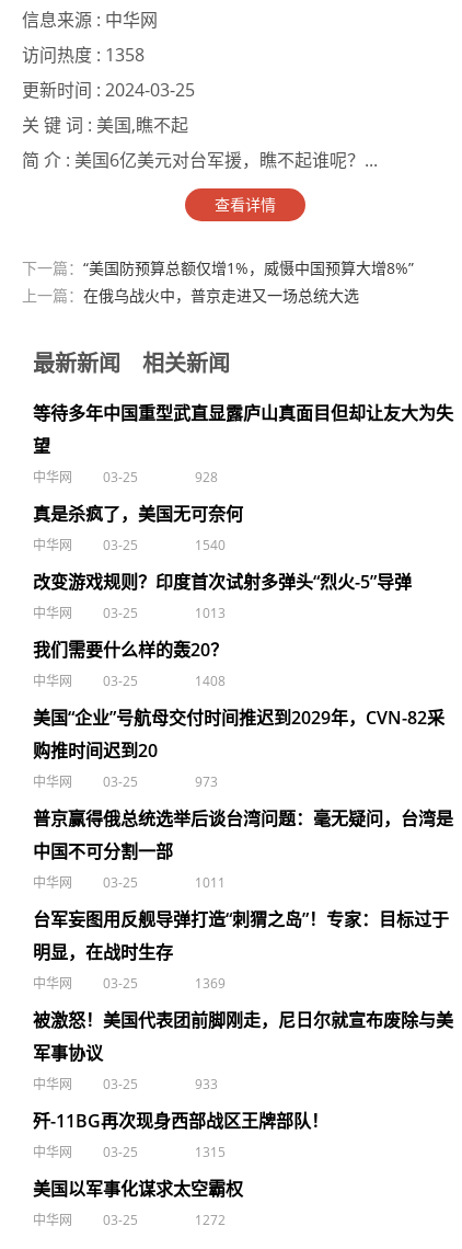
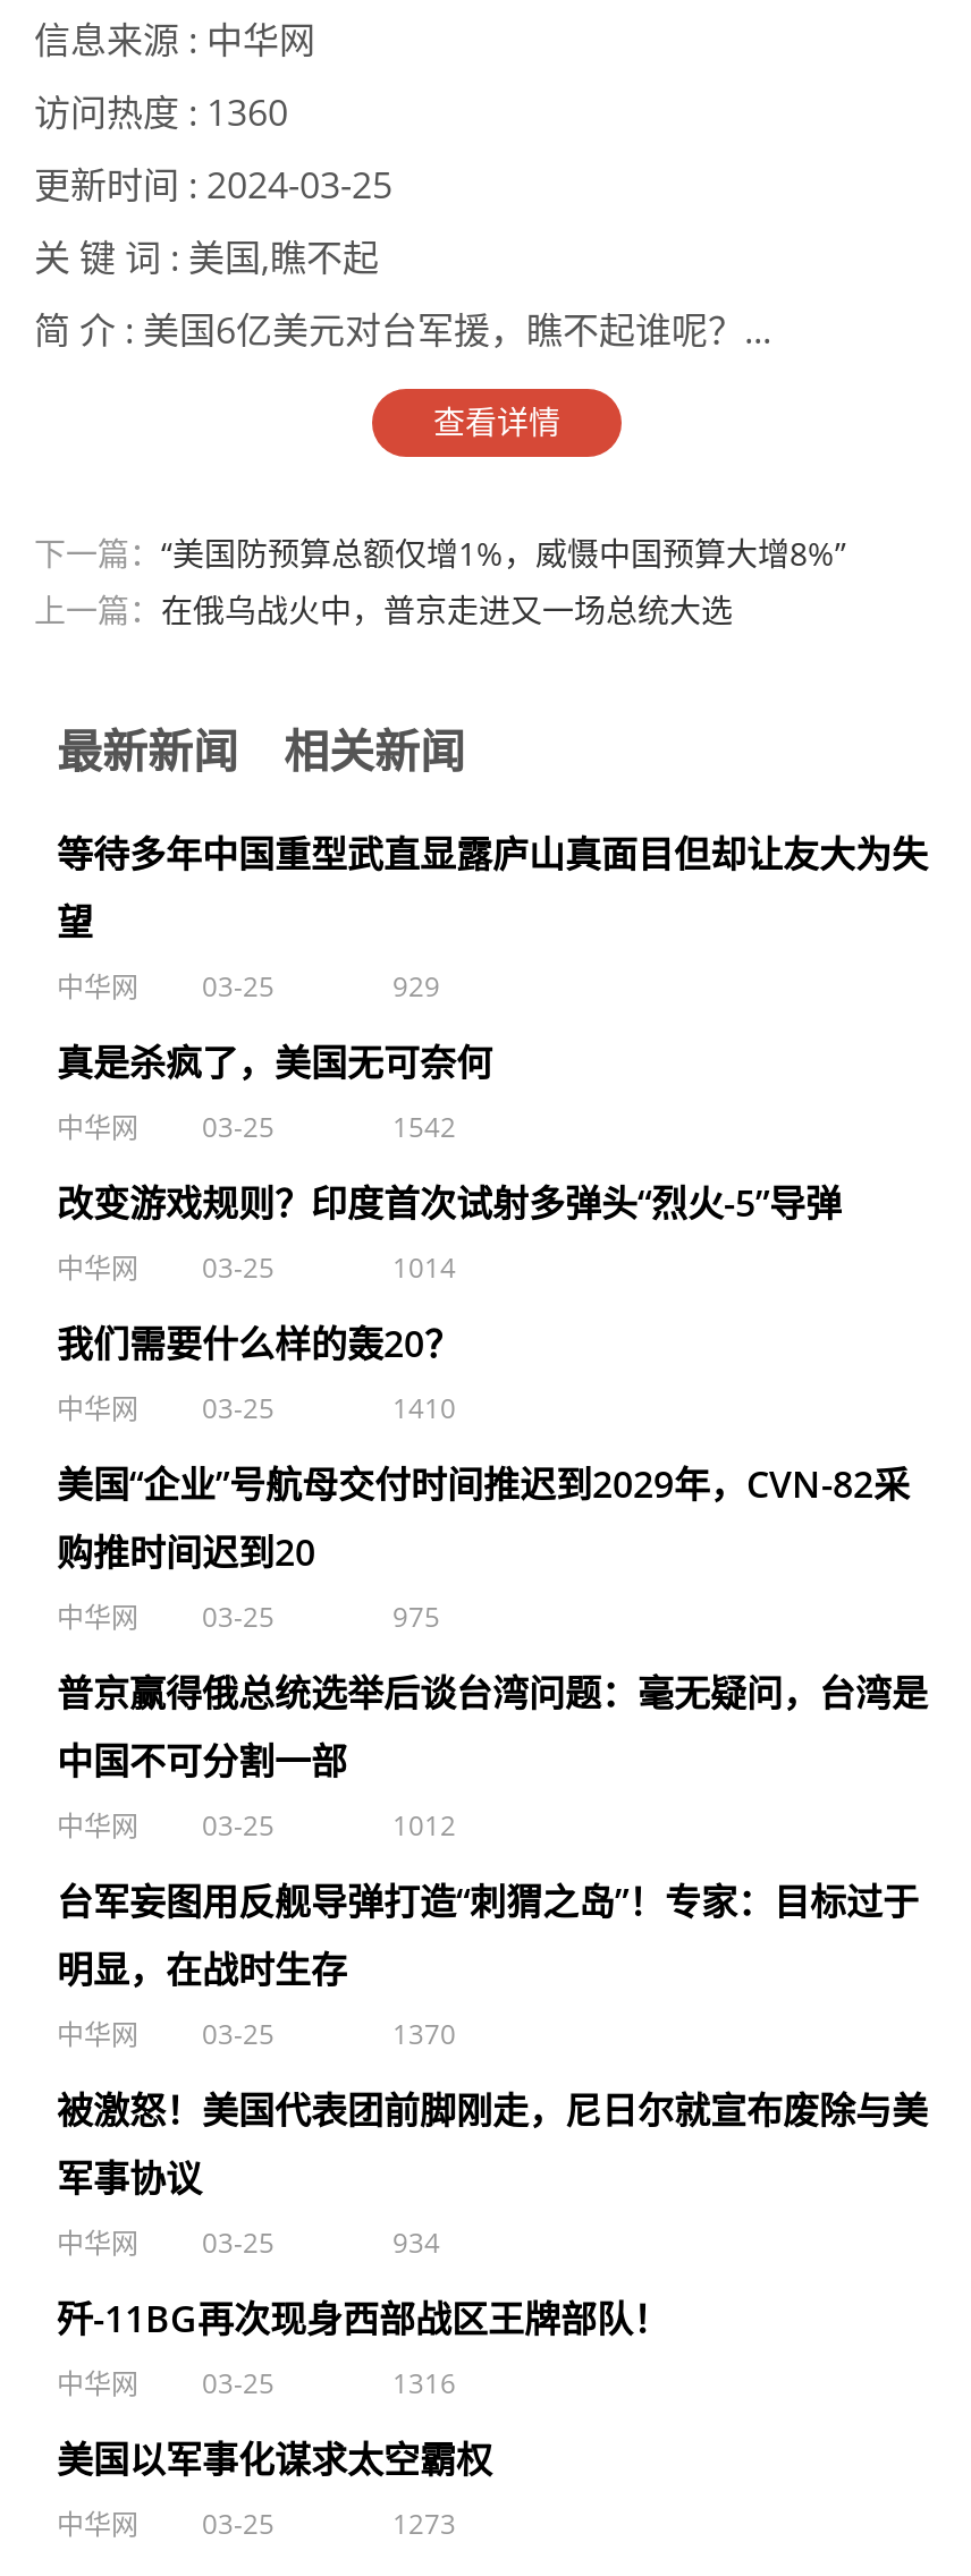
- 访问热度 : 1358
+ 访问热度 : 1360

- 928
+ 929

- 1540
+ 1542

- 1013
+ 1014

- 1408
+ 1410

- 973
+ 975

- 1011
+ 1012

- 1369
+ 1370

- 933
+ 934

- 1315
+ 1316

- 1272
+ 1273
